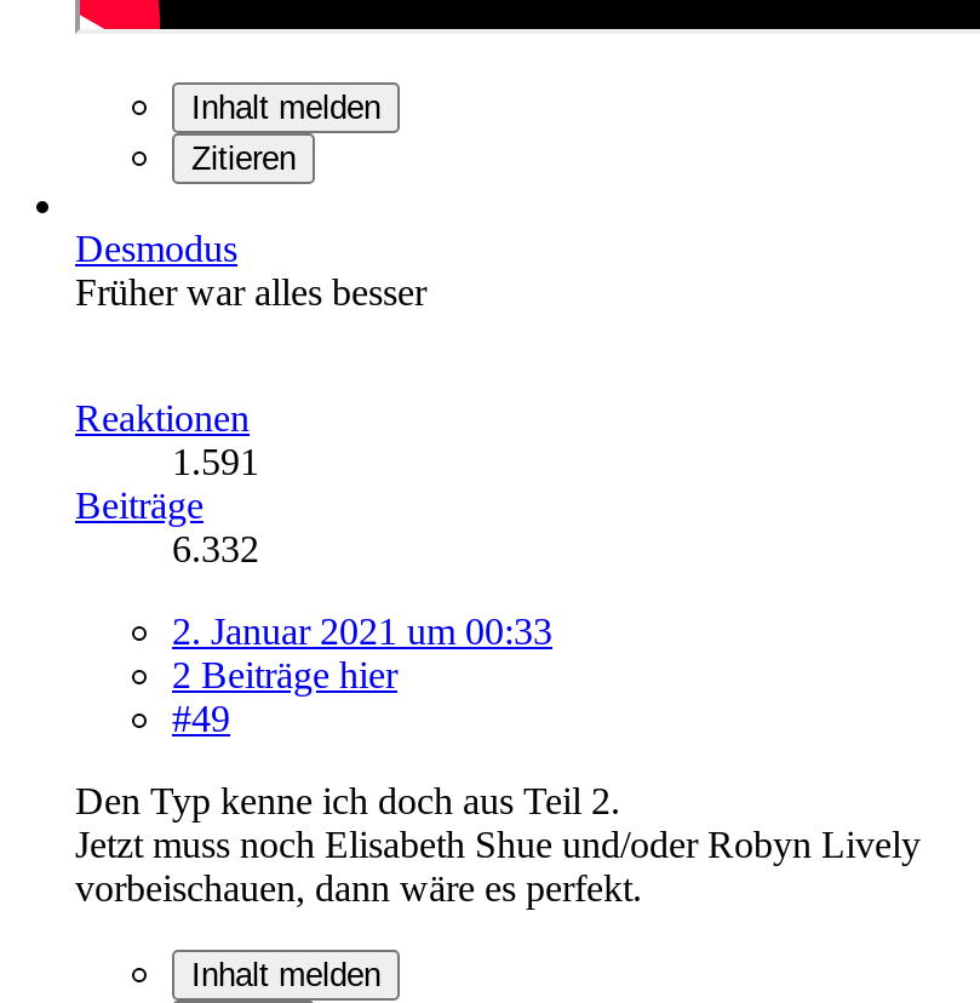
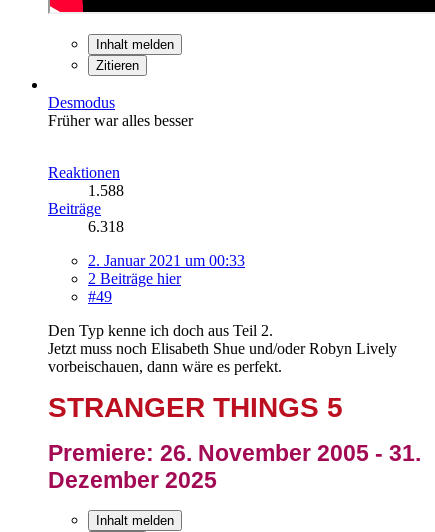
- 1.591
+ 1.588

- 6.332
+ 6.318

+ STRANGER THINGS 5
+ Premiere: 26. November 2005 - 31.
+ Dezember 2025
